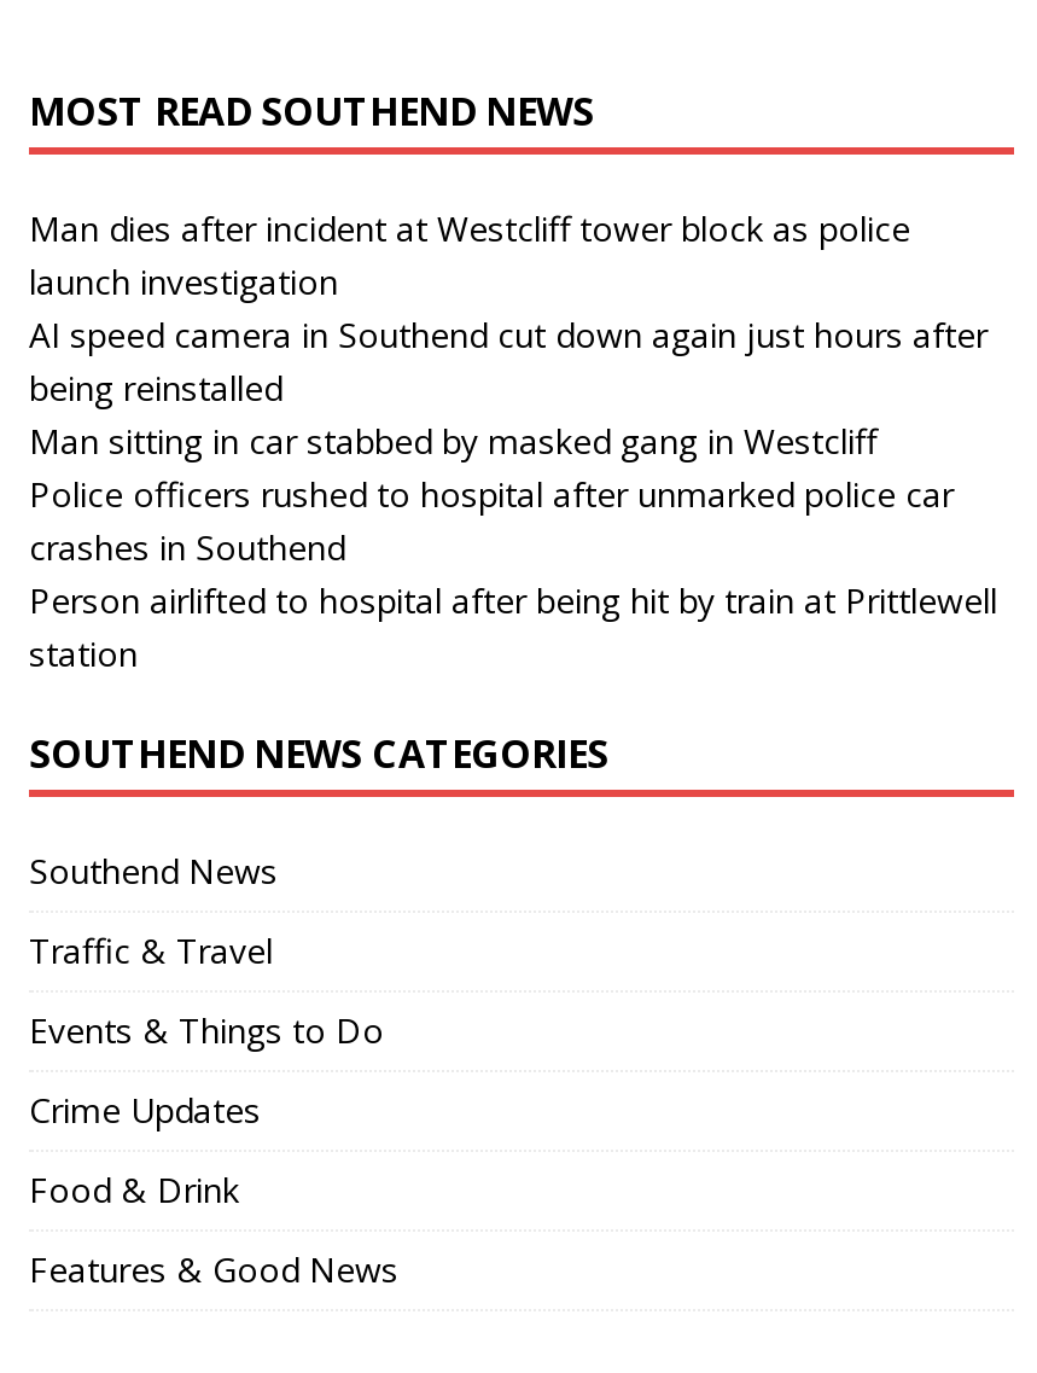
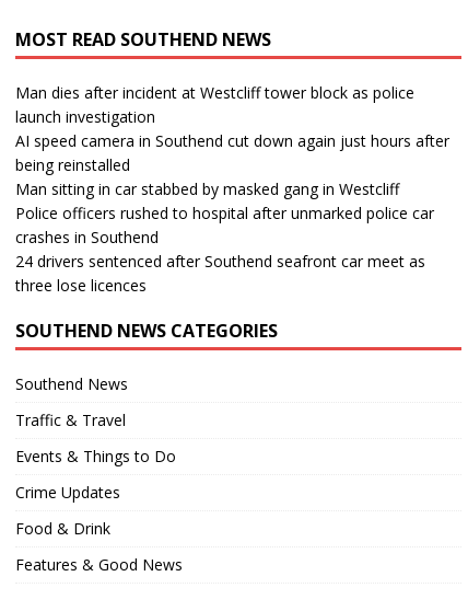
- Person airlifted to hospital after being hit by train at Prittlewell
- station
+ 24 drivers sentenced after Southend seafront car meet as
+ three lose licences
